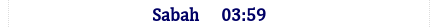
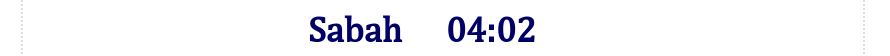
- Sabah 03:59
+ Sabah 04:02
